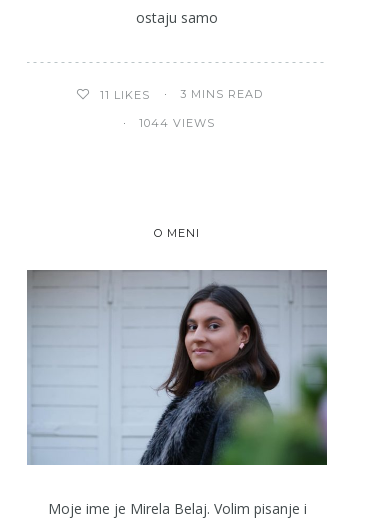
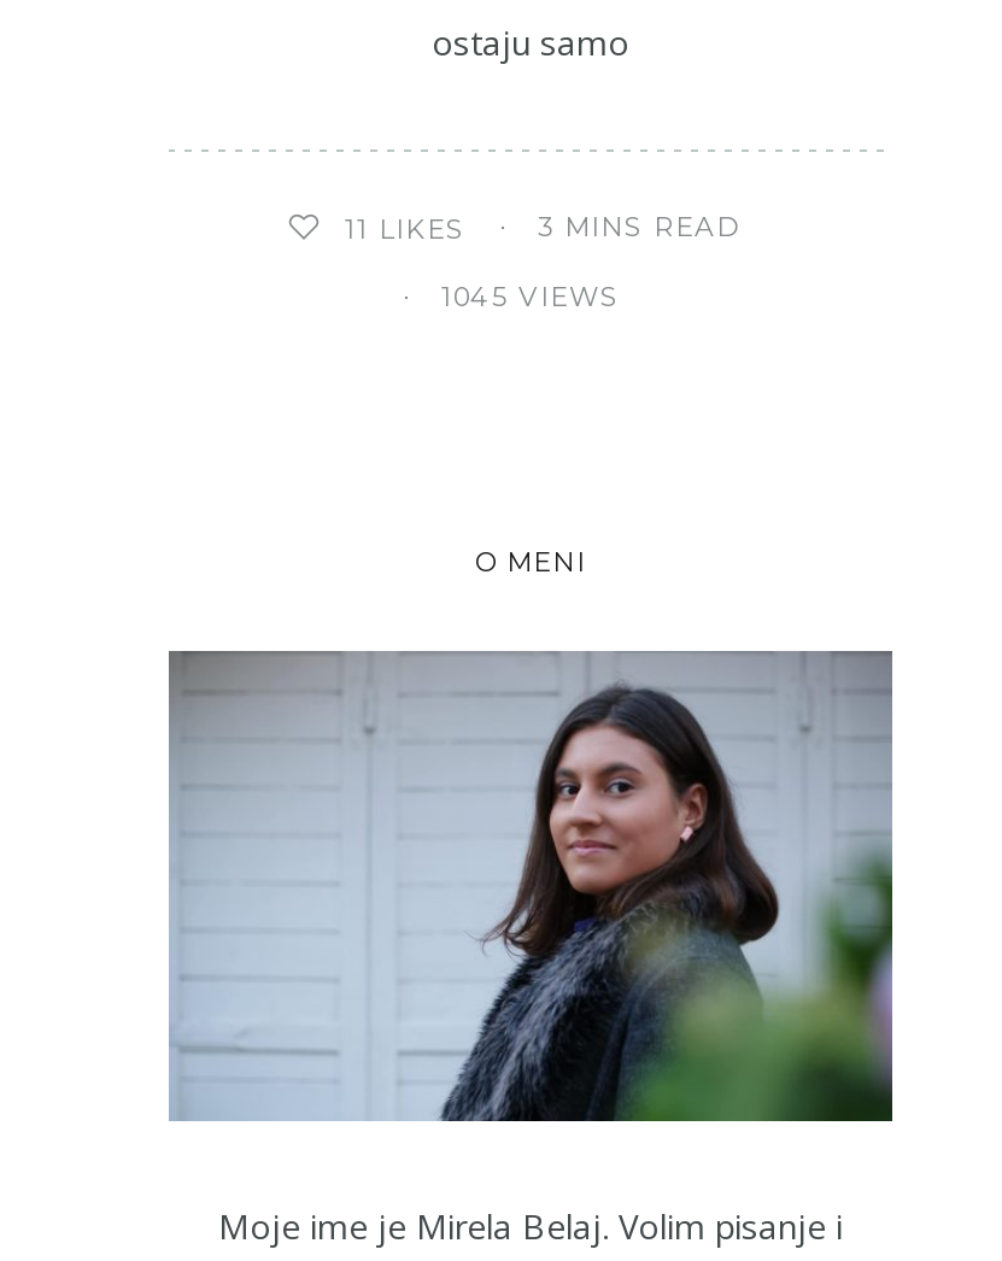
- 1044 VIEWS
+ 1045 VIEWS
